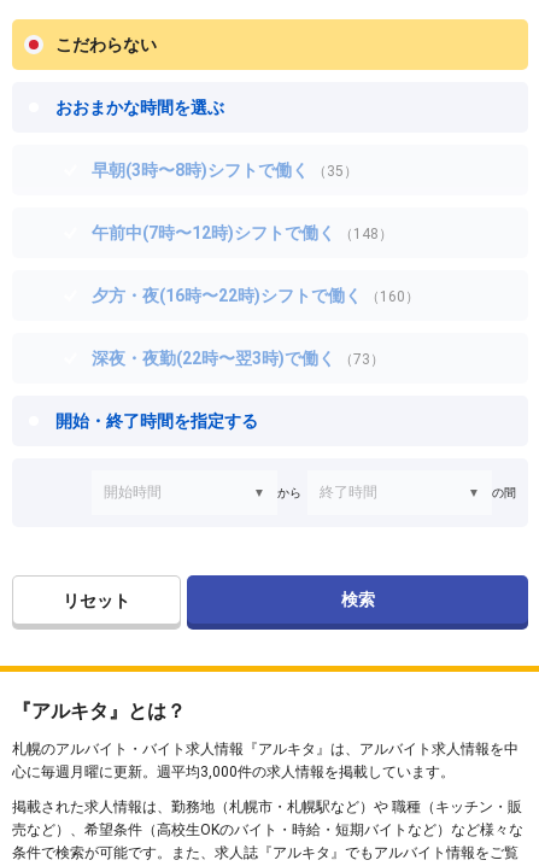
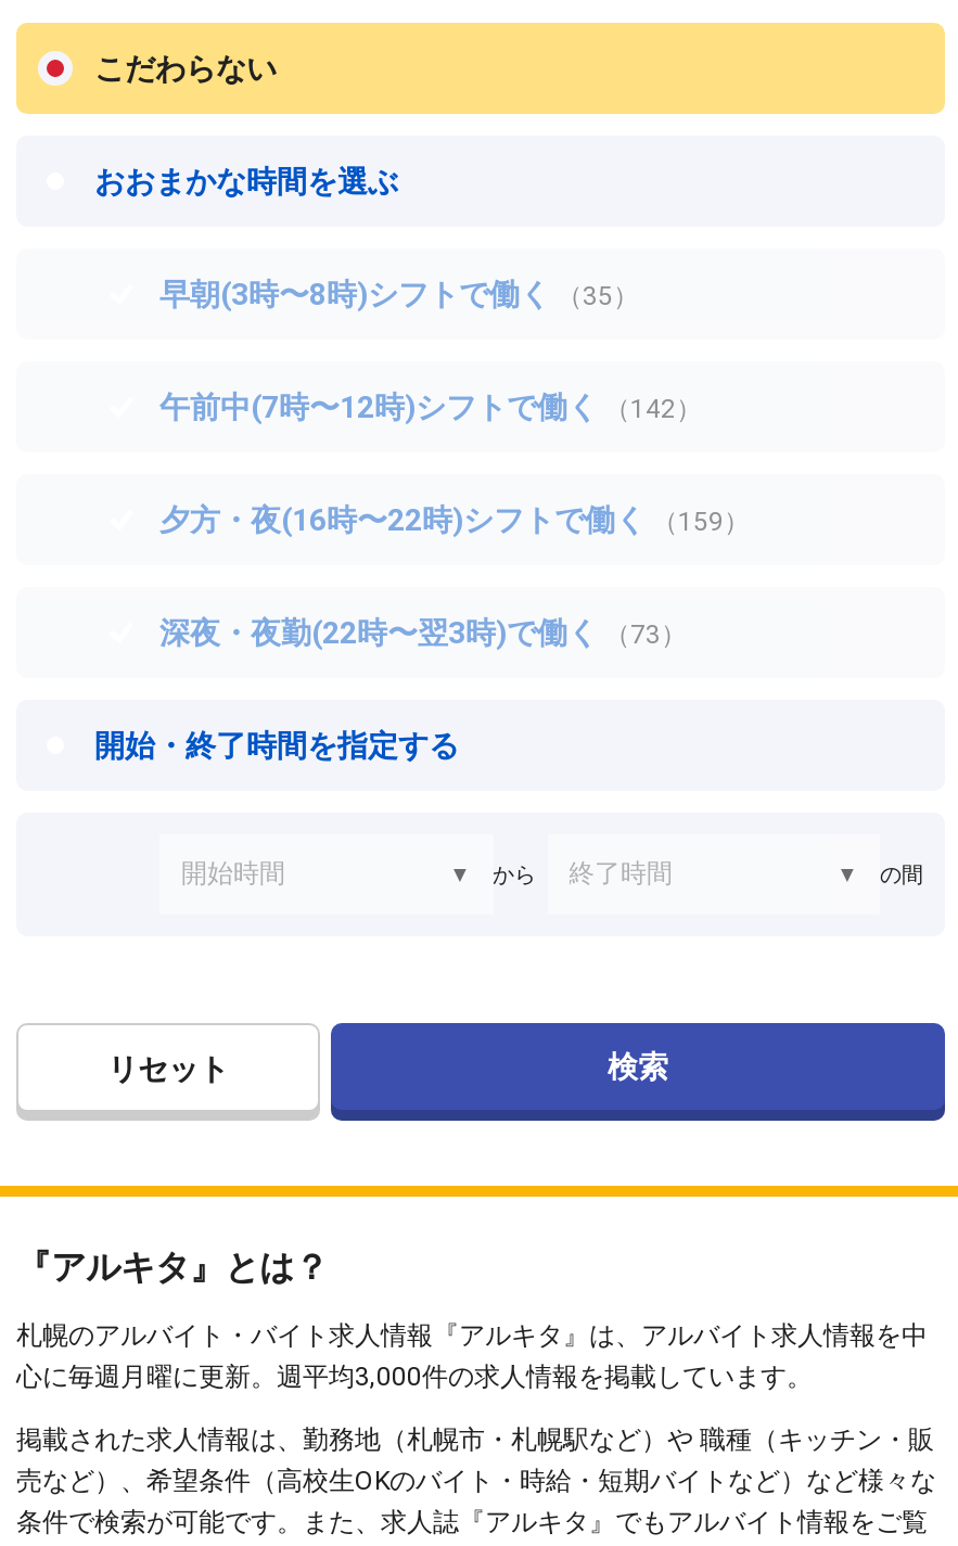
- 午前中(7時〜12時)シフトで働く（148）
+ 午前中(7時〜12時)シフトで働く（142）

- 夕方・夜(16時〜22時)シフトで働く（160）
+ 夕方・夜(16時〜22時)シフトで働く（159）
